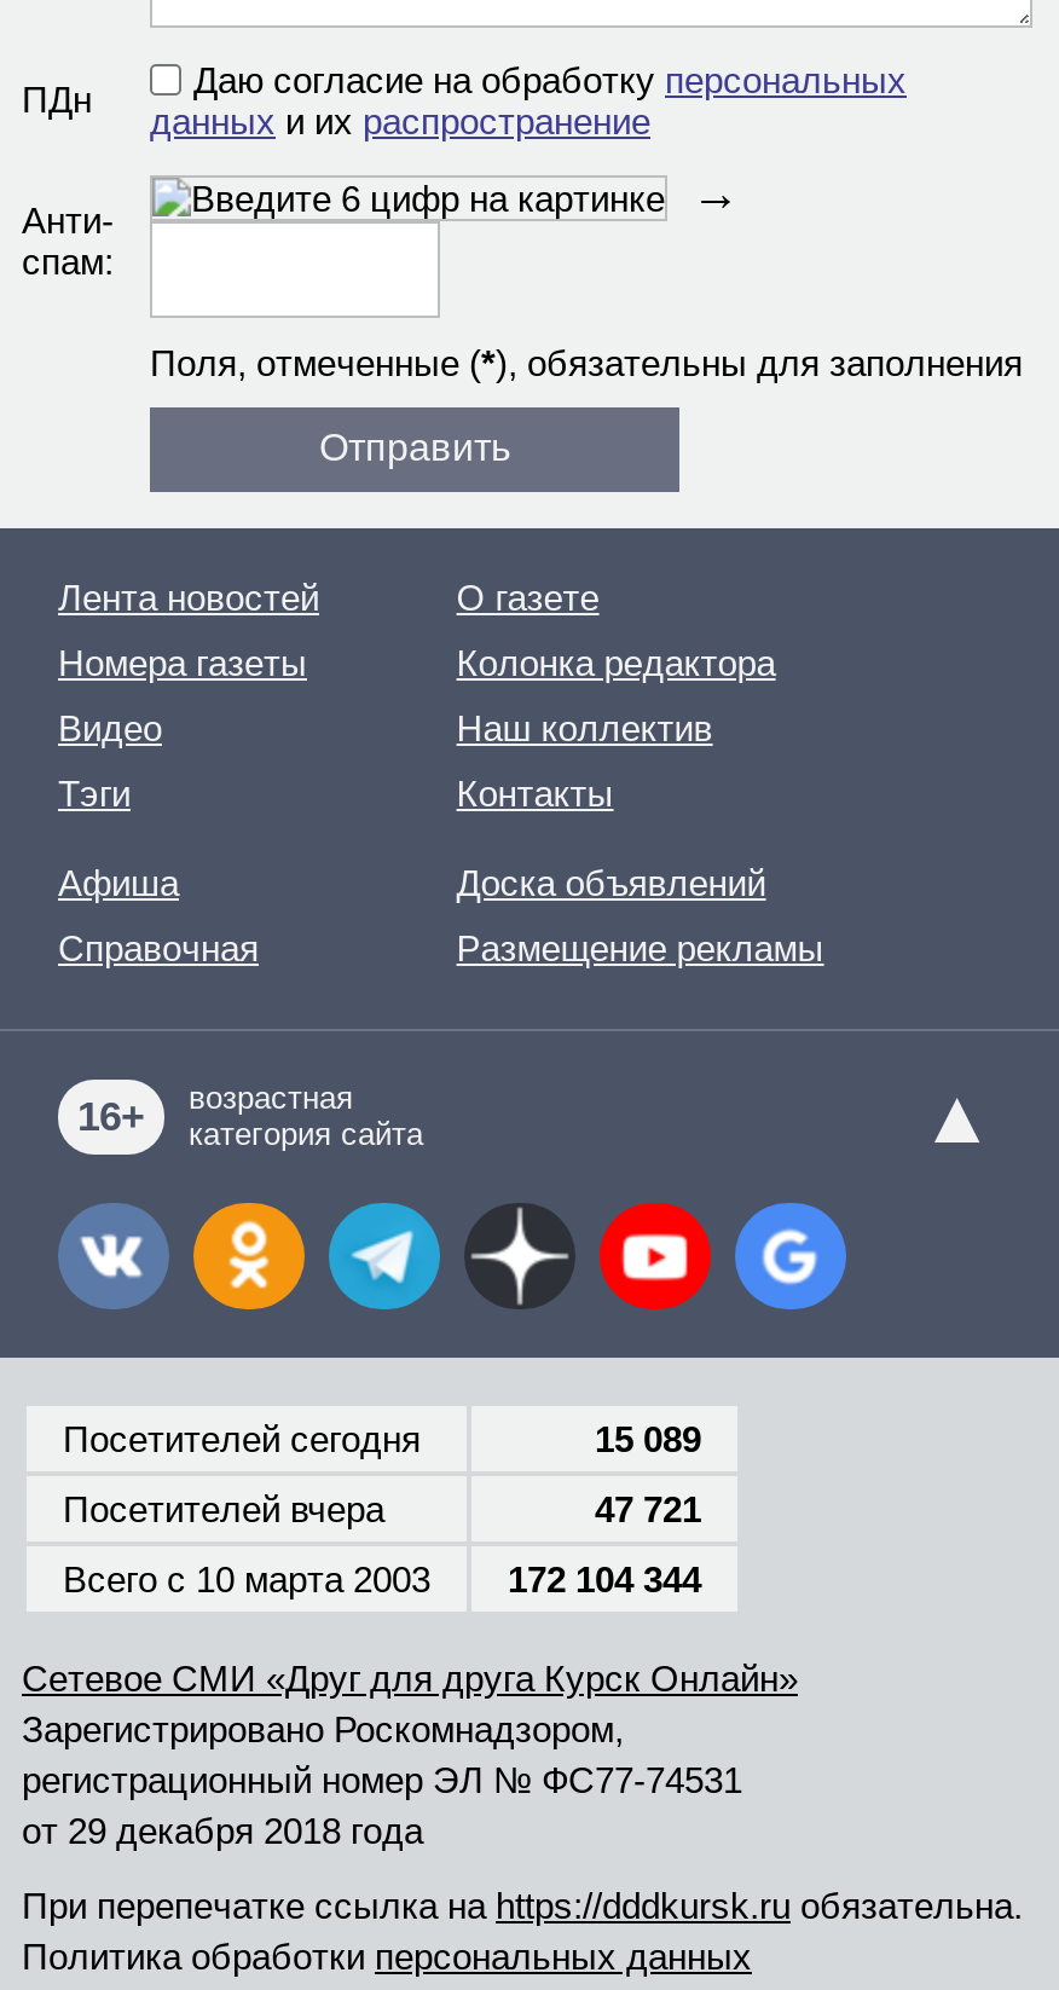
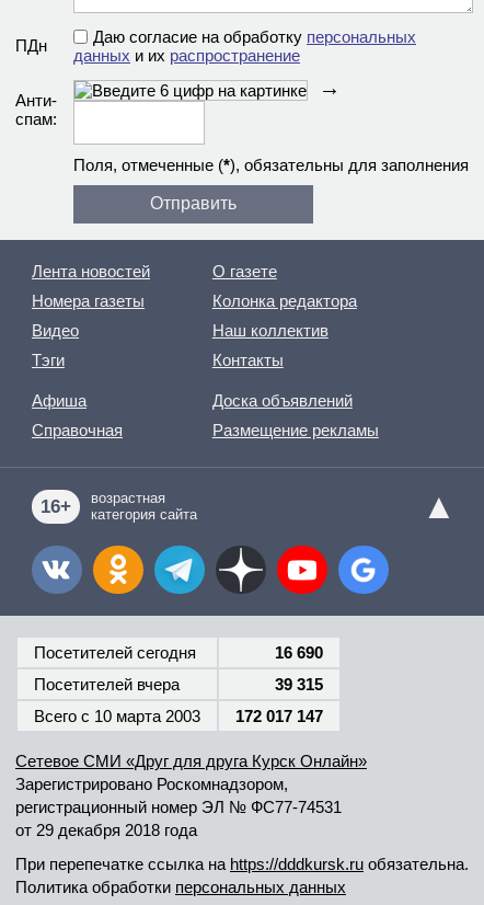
- 15 089
+ 16 690

- 47 721
+ 39 315

- Всего c 10 марта 2003 172 104 344
+ Всего c 10 марта 2003 172 017 147
